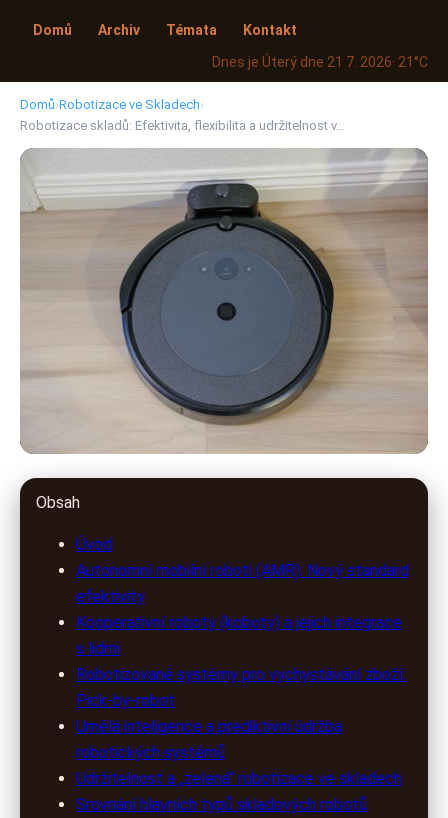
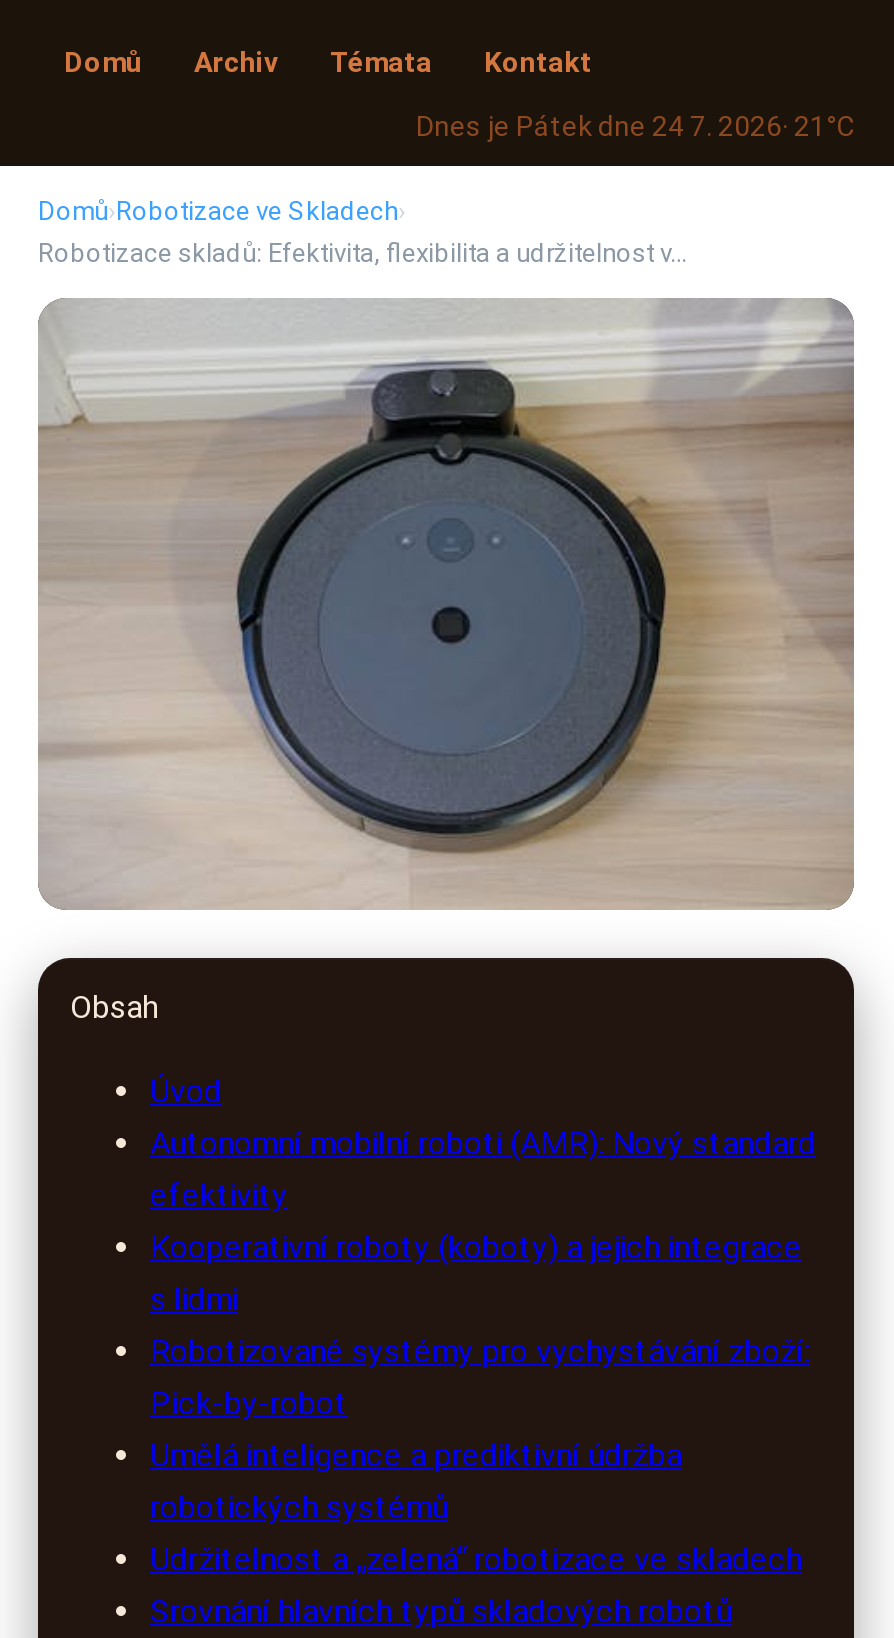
- Dnes je Úterý dne 21 7. 2026 · 21°C
+ Dnes je Pátek dne 24 7. 2026 · 21°C
